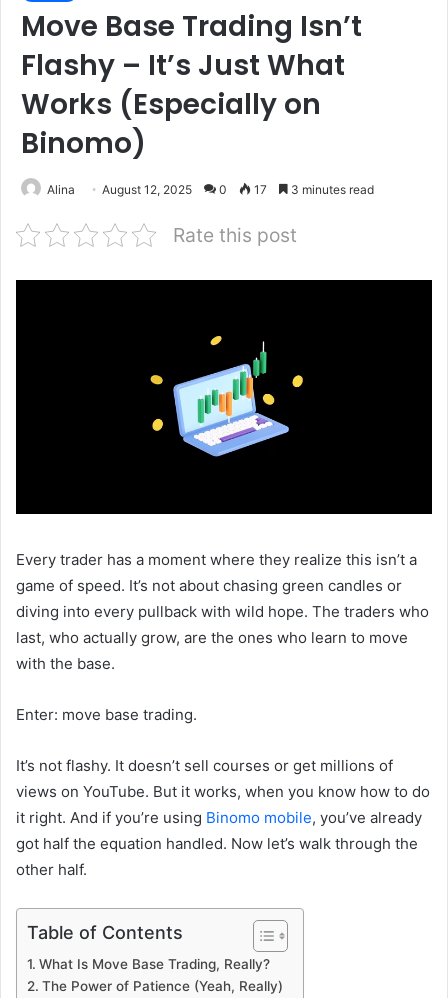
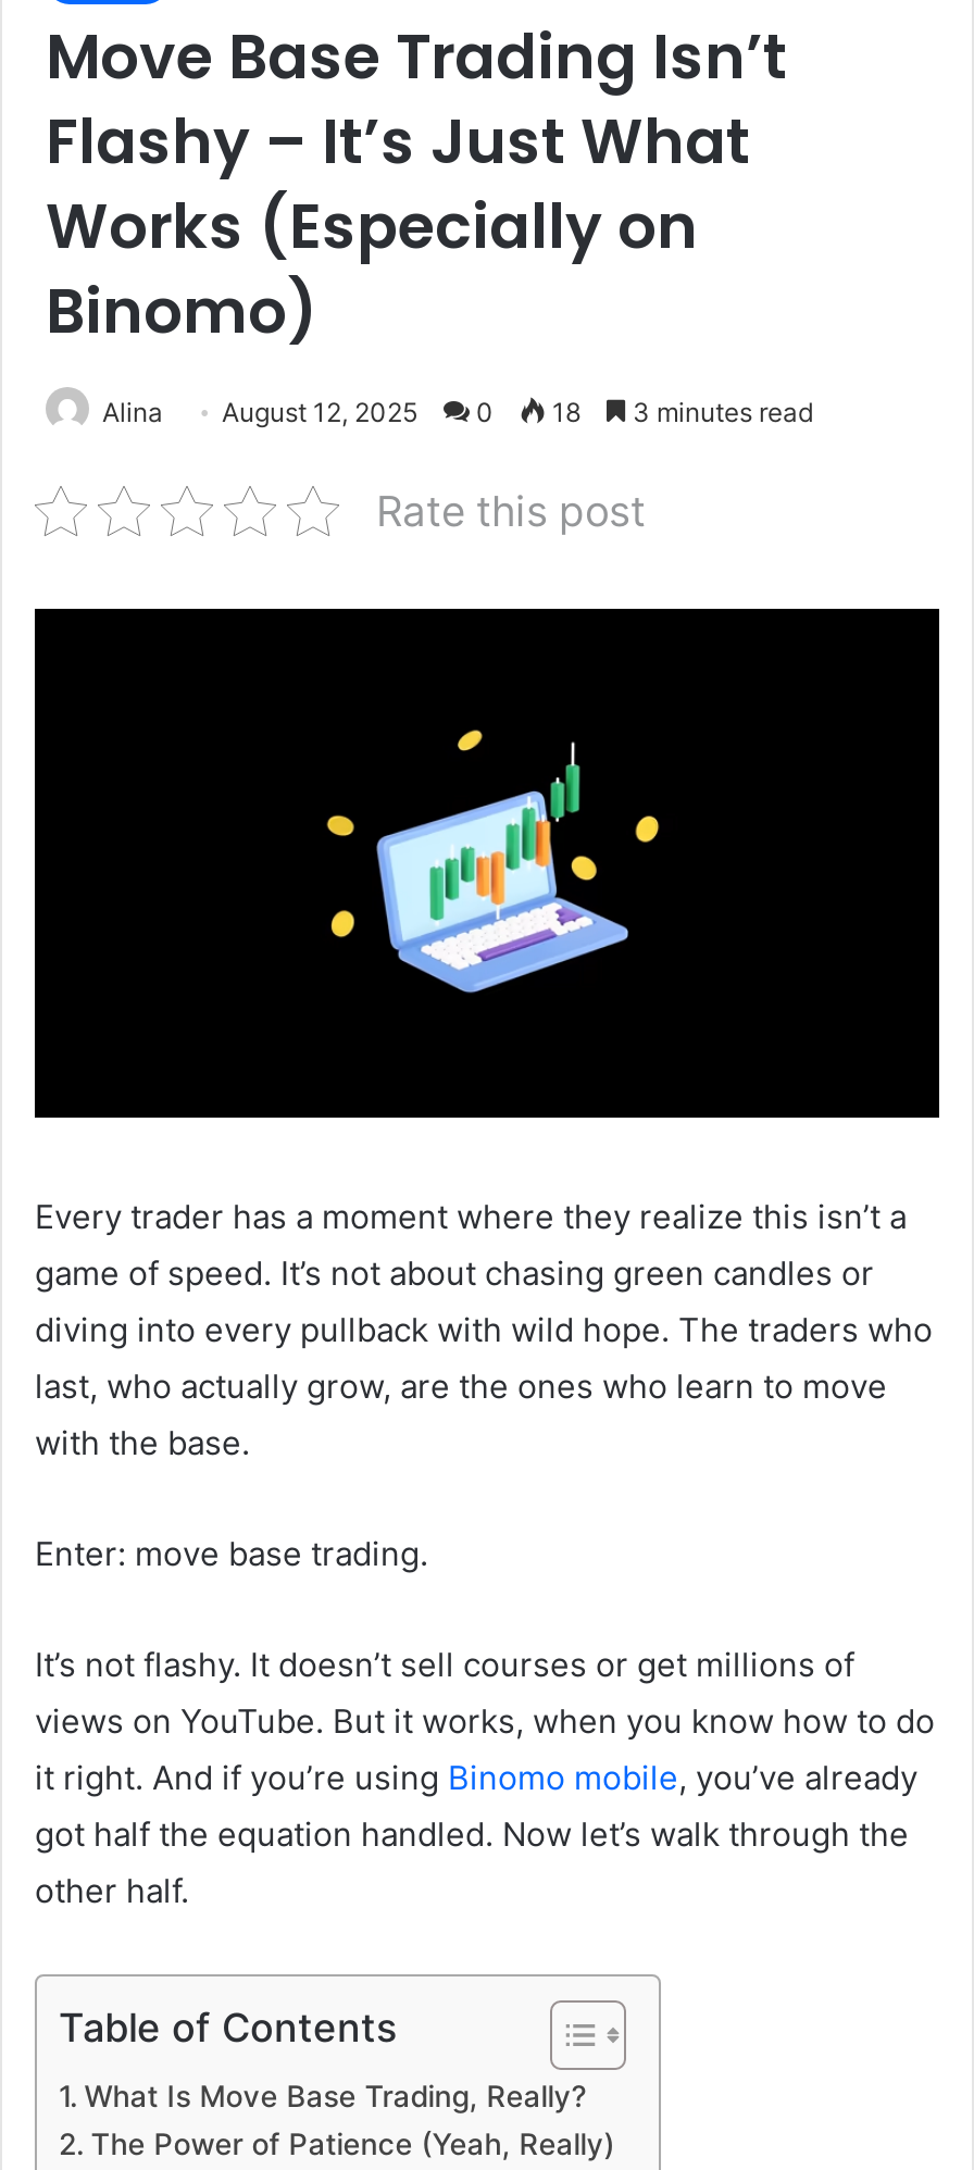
- Alina August 12, 2025 0 17 3 minutes read
+ Alina August 12, 2025 0 18 3 minutes read
